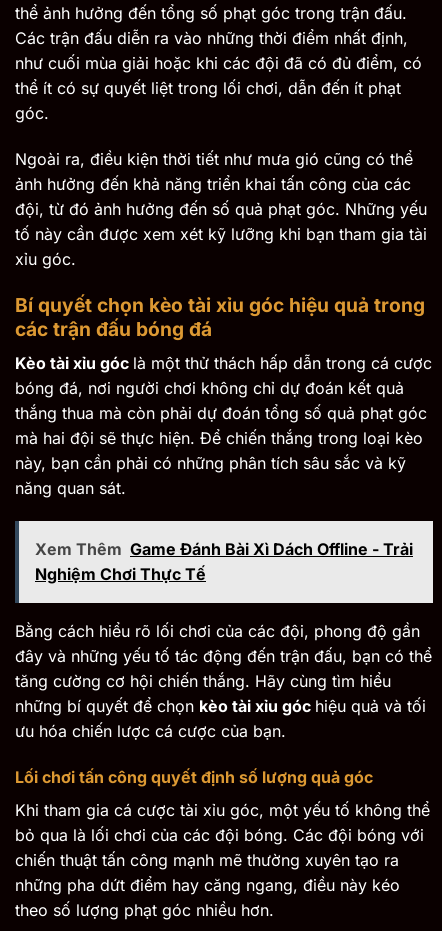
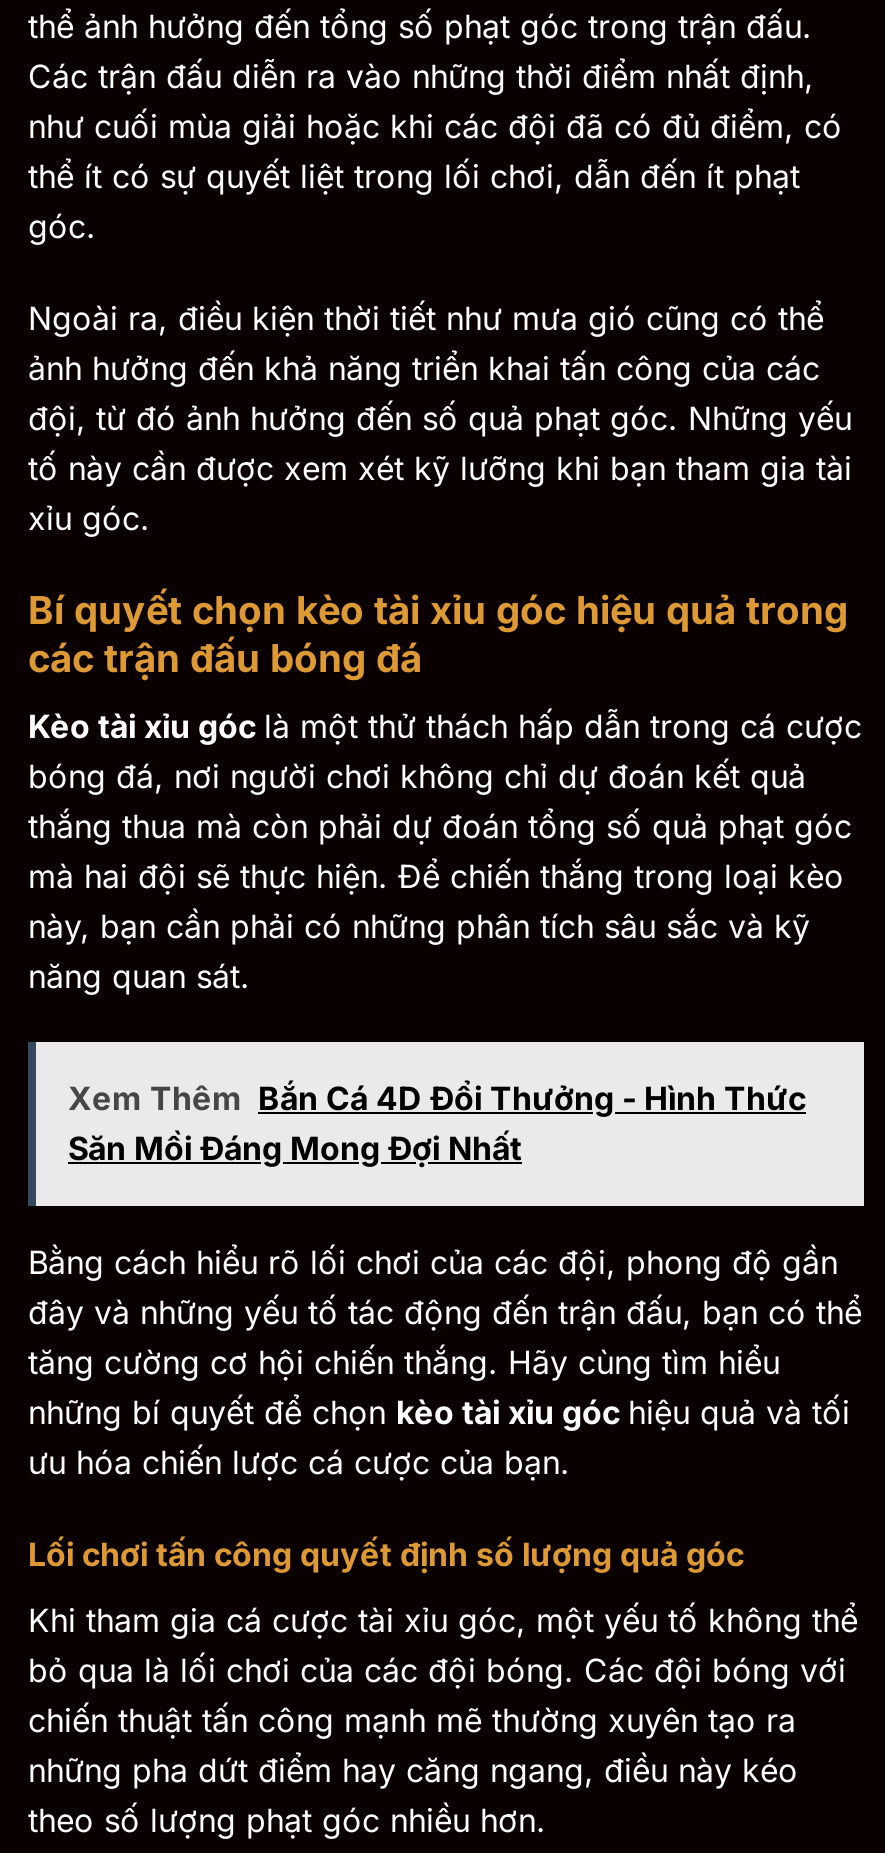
- Xem Thêm Game Đánh Bài Xì Dách Offline - Trải
- Nghiệm Chơi Thực Tế
+ Xem Thêm Bắn Cá 4D Đổi Thưởng - Hình Thức
+ Săn Mồi Đáng Mong Đợi Nhất
